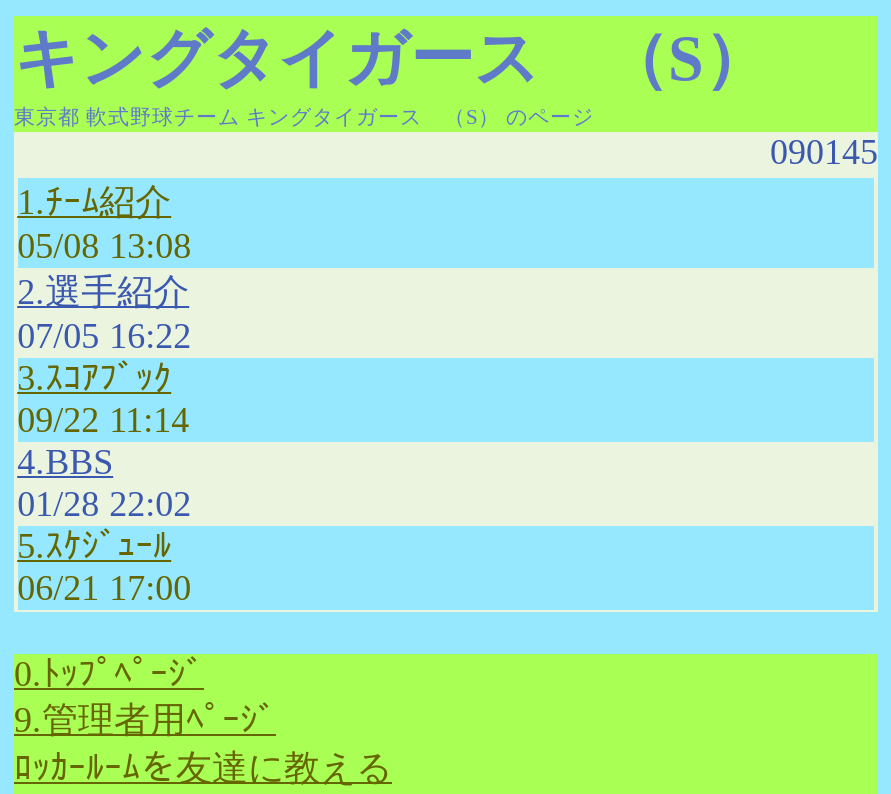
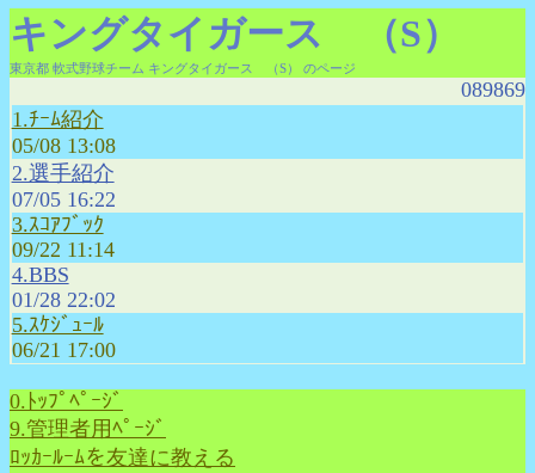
- 090145
+ 089869
